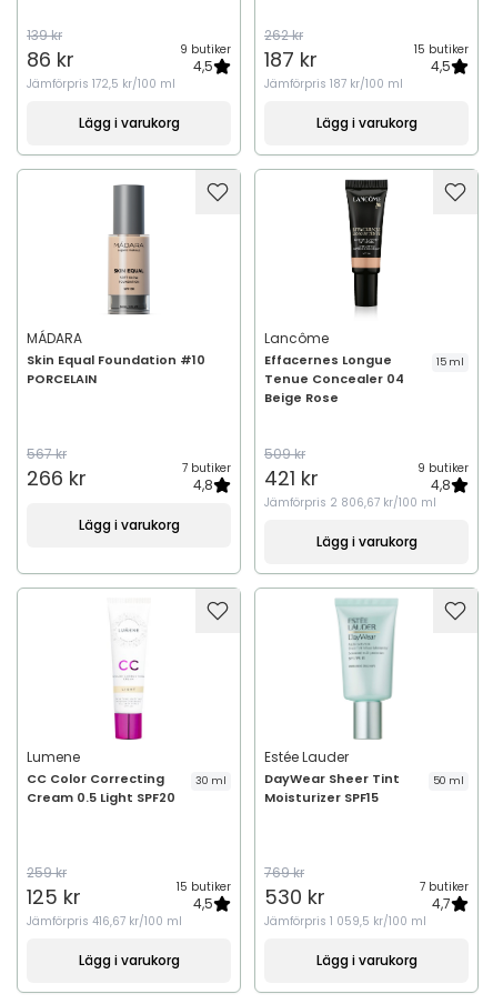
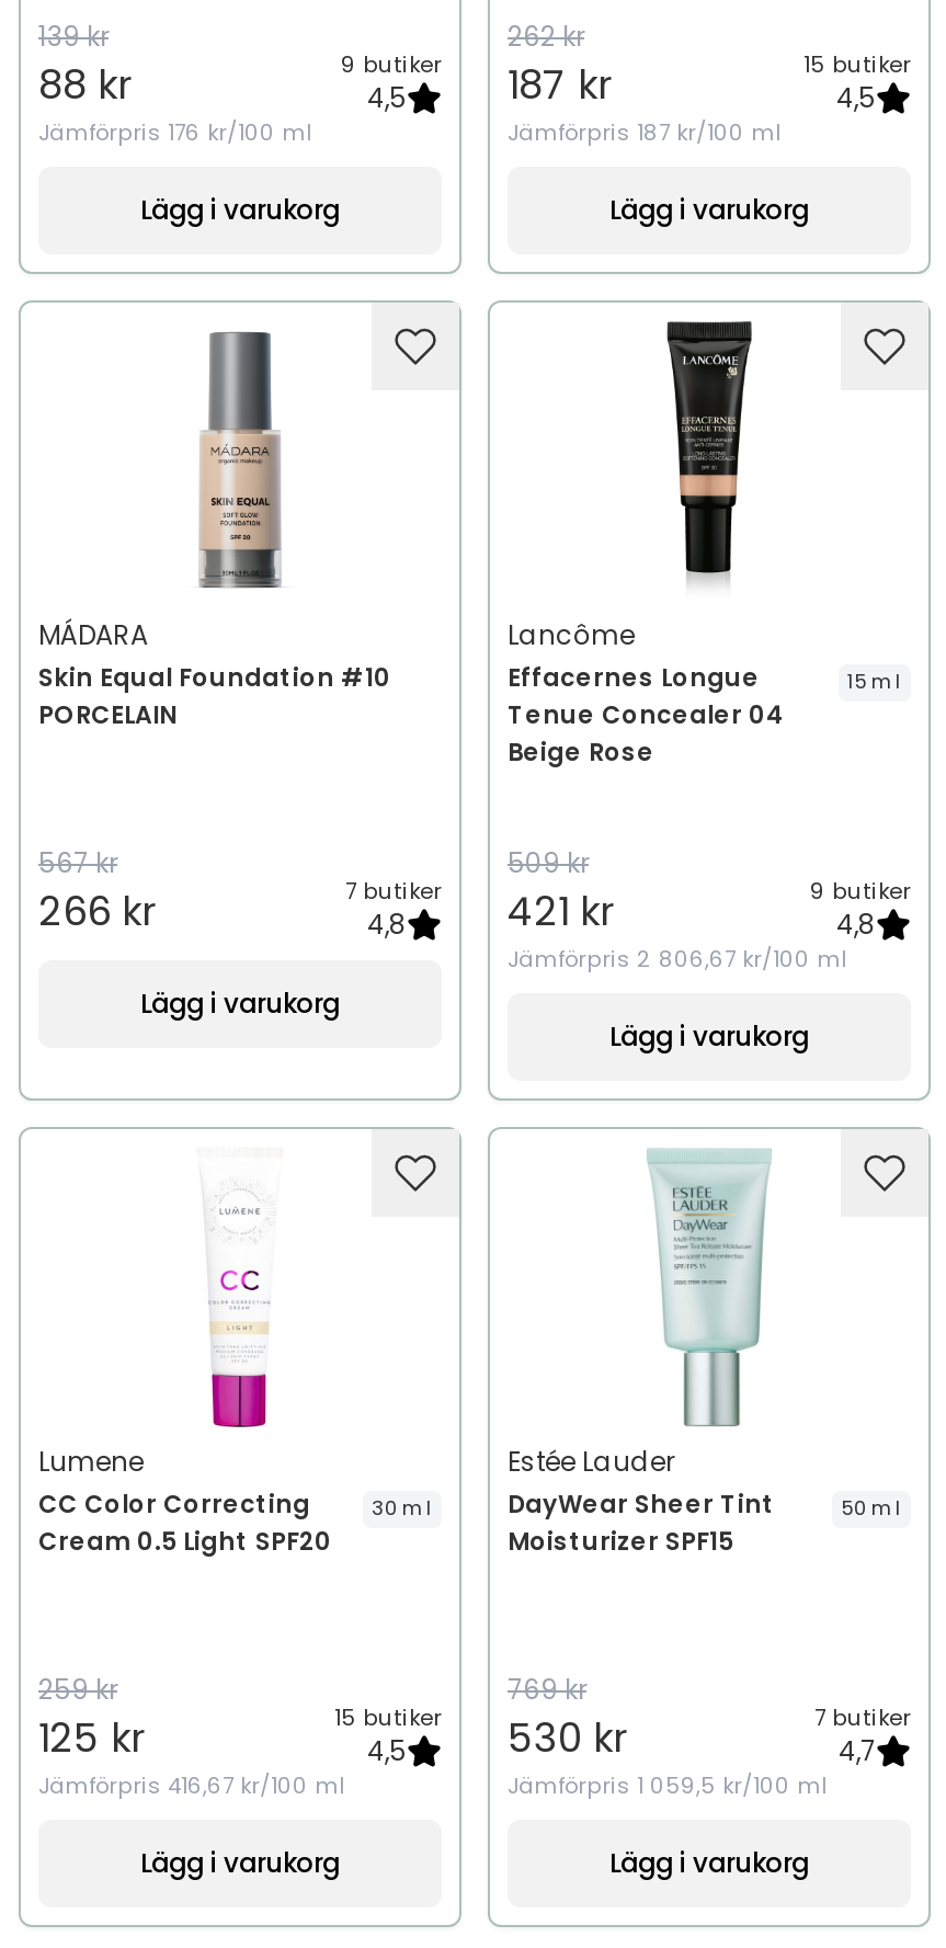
- 86 kr
+ 88 kr

- Jämförpris 172,5 kr/100 ml
+ Jämförpris 176 kr/100 ml
